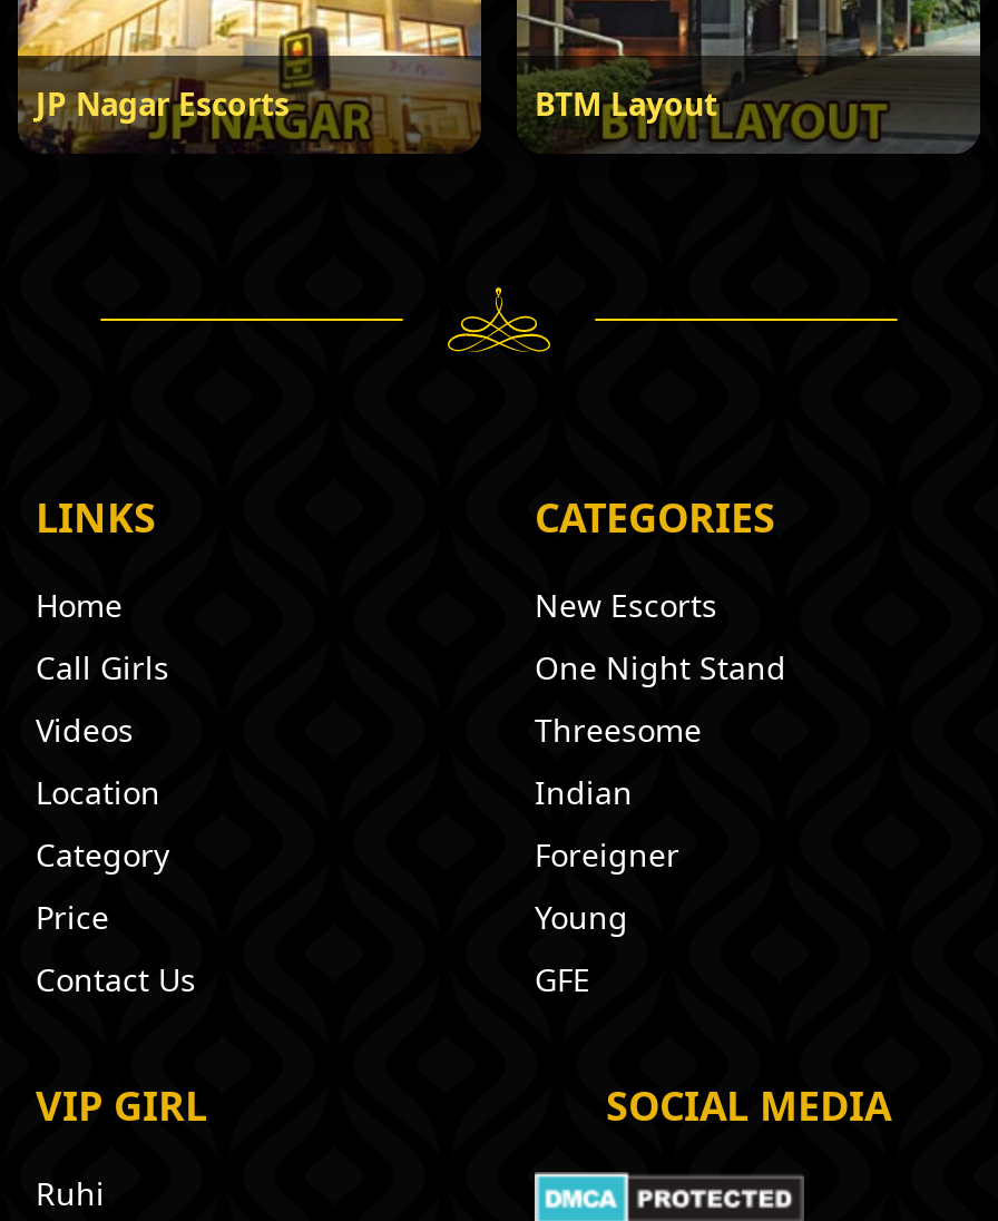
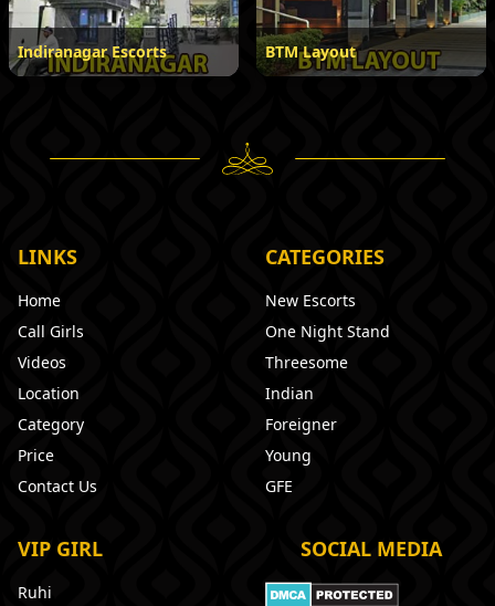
- JP Nagar Escorts
+ Indiranagar Escorts
